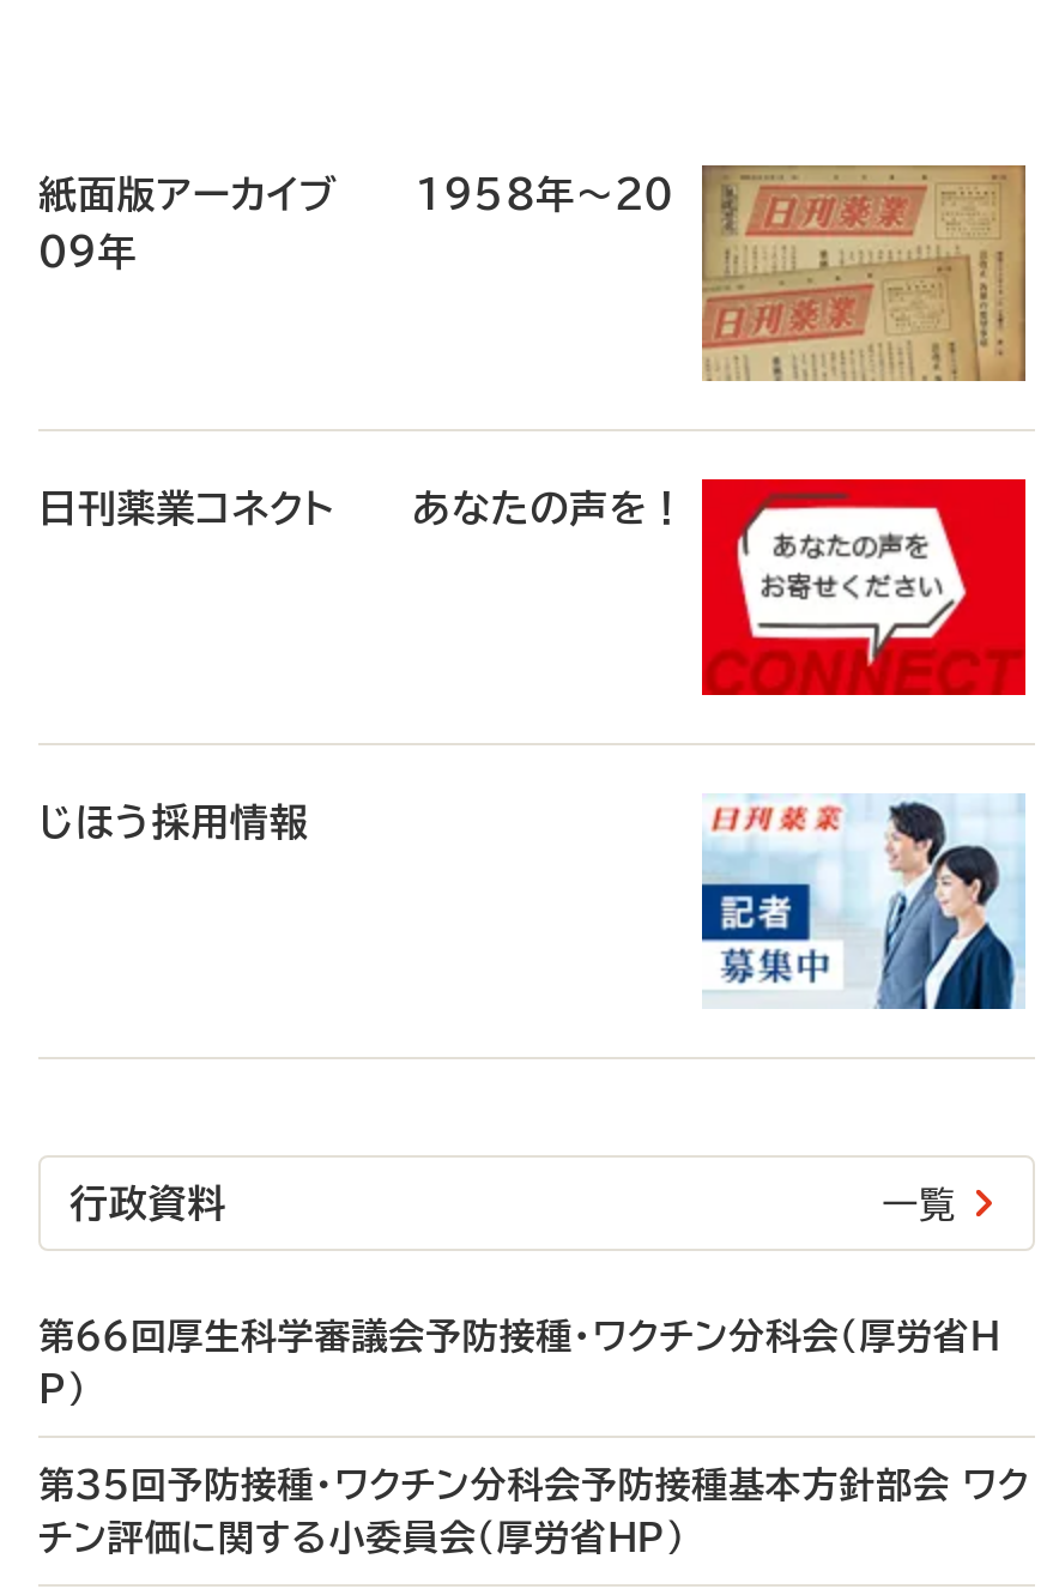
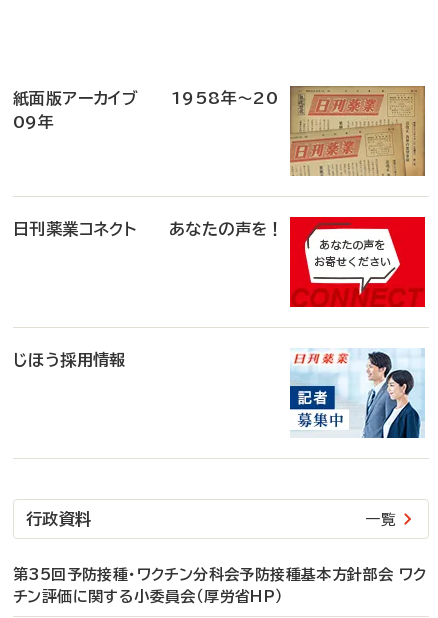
- 第66回厚生科学審議会予防接種・ワクチン分科会（厚労省H
- P）
